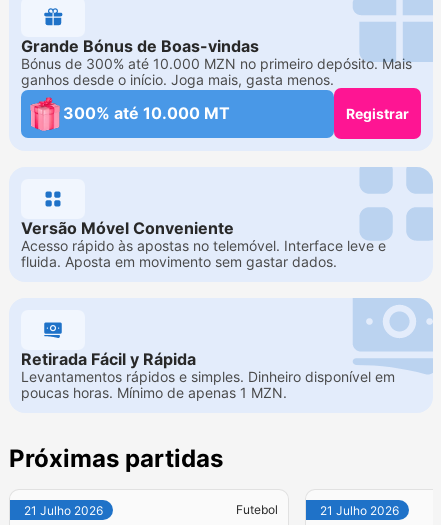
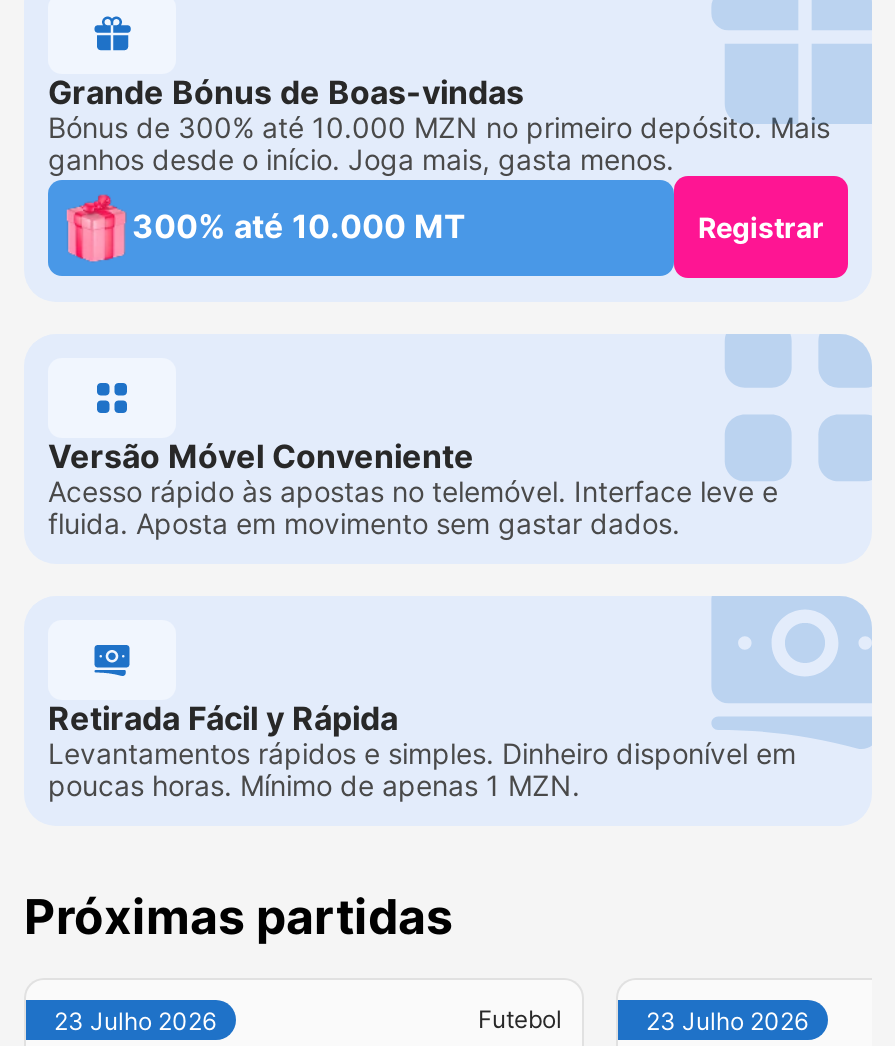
- 21 Julho 2026
+ 23 Julho 2026

- 21 Julho 2026
+ 23 Julho 2026
